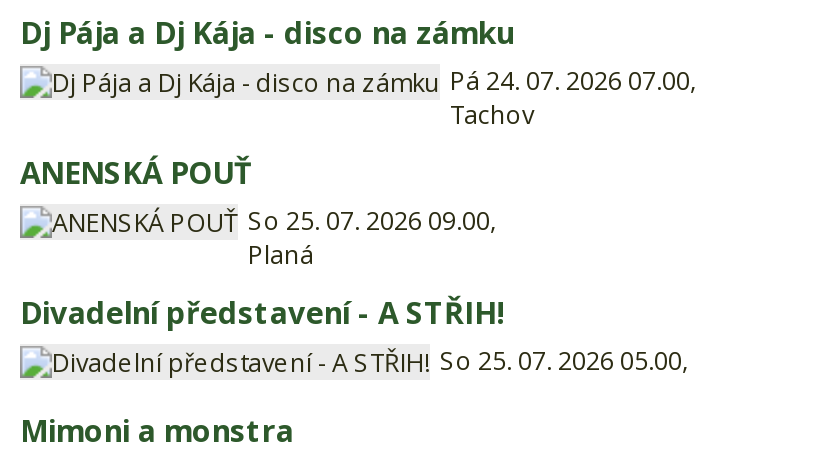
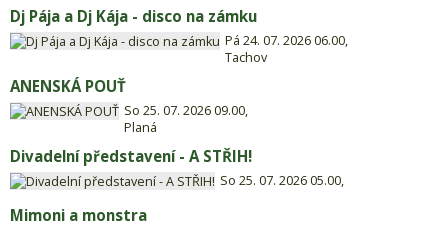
- Pá 24. 07. 2026 07.00,
+ Pá 24. 07. 2026 06.00,
